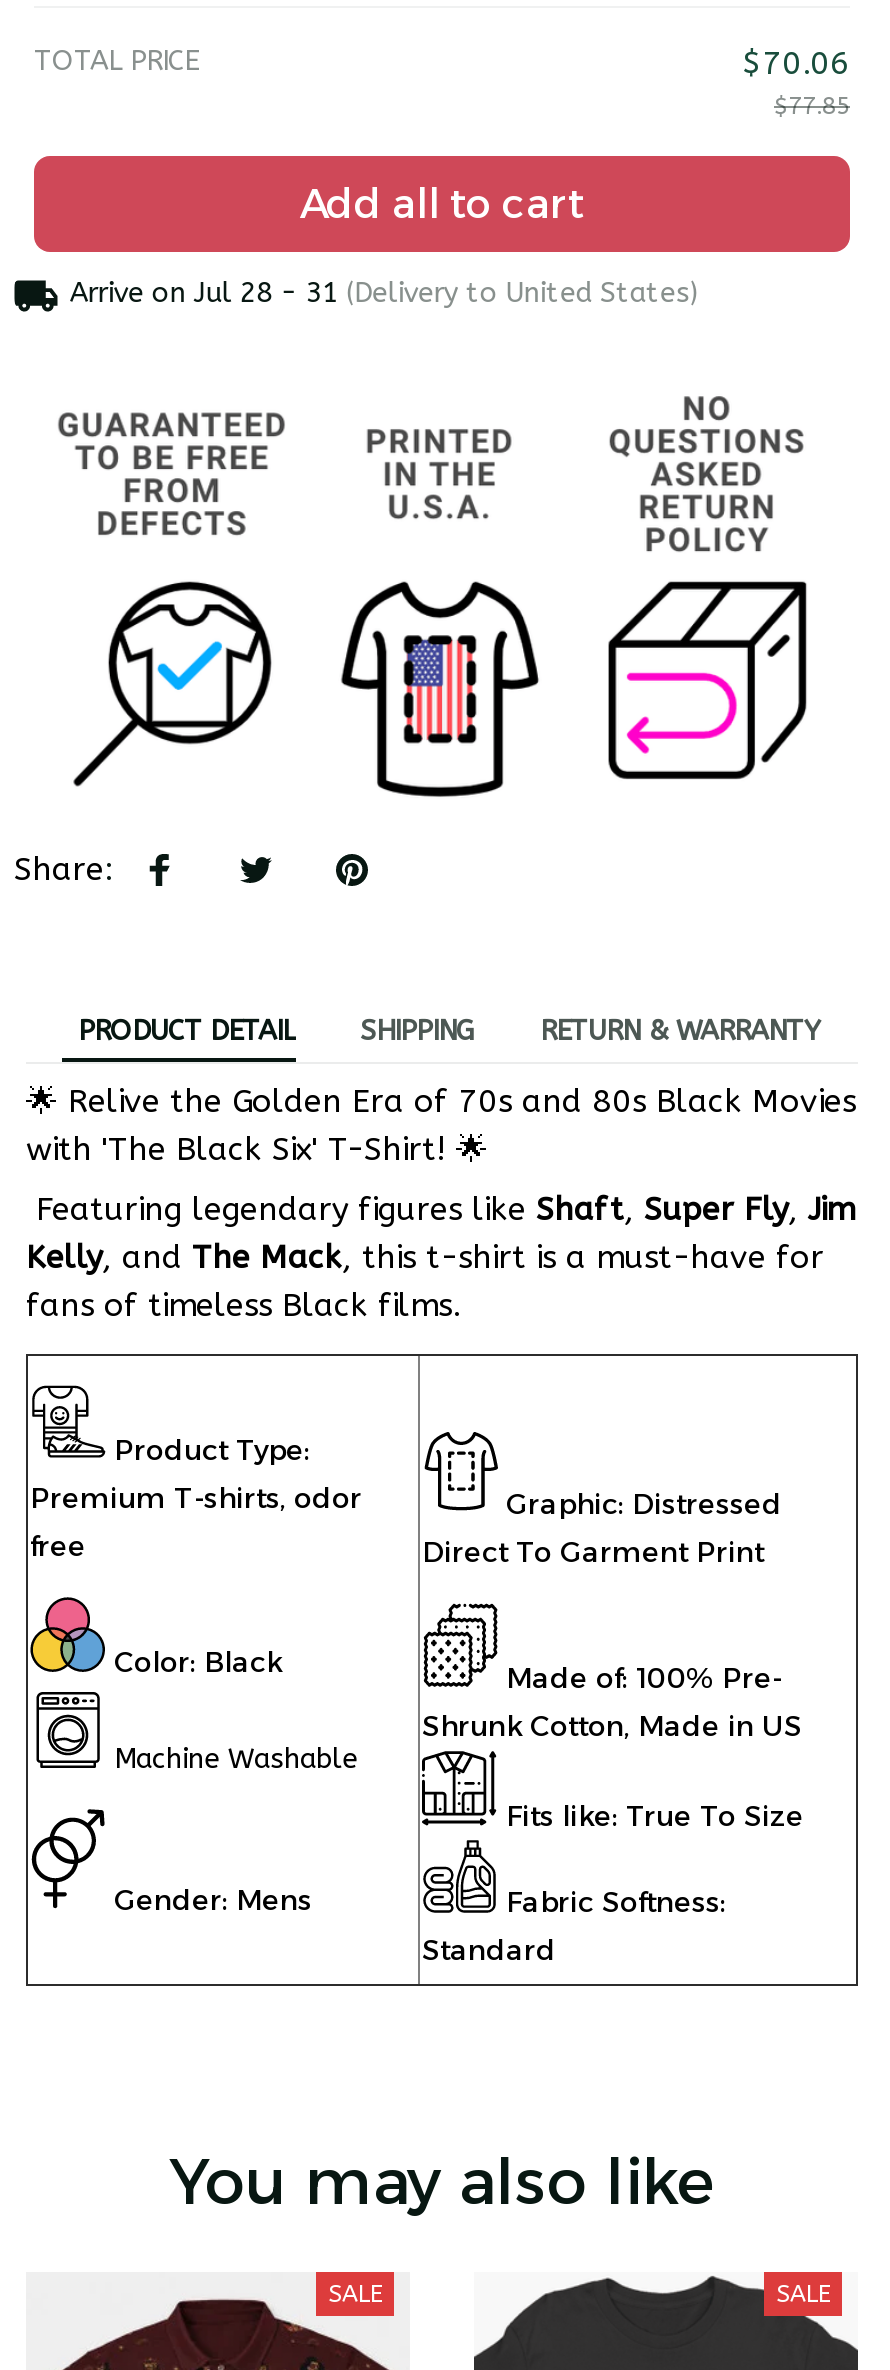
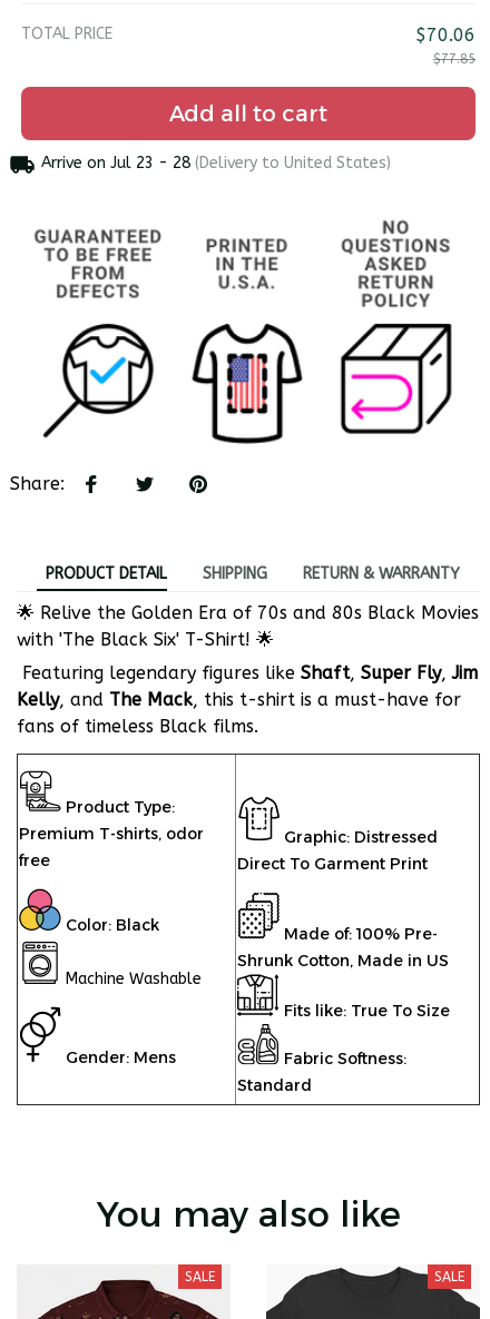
- Arrive on Jul 28 - 31 (Delivery to United States)
+ Arrive on Jul 23 - 28 (Delivery to United States)
